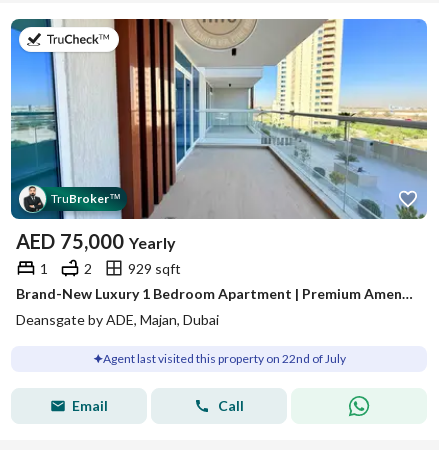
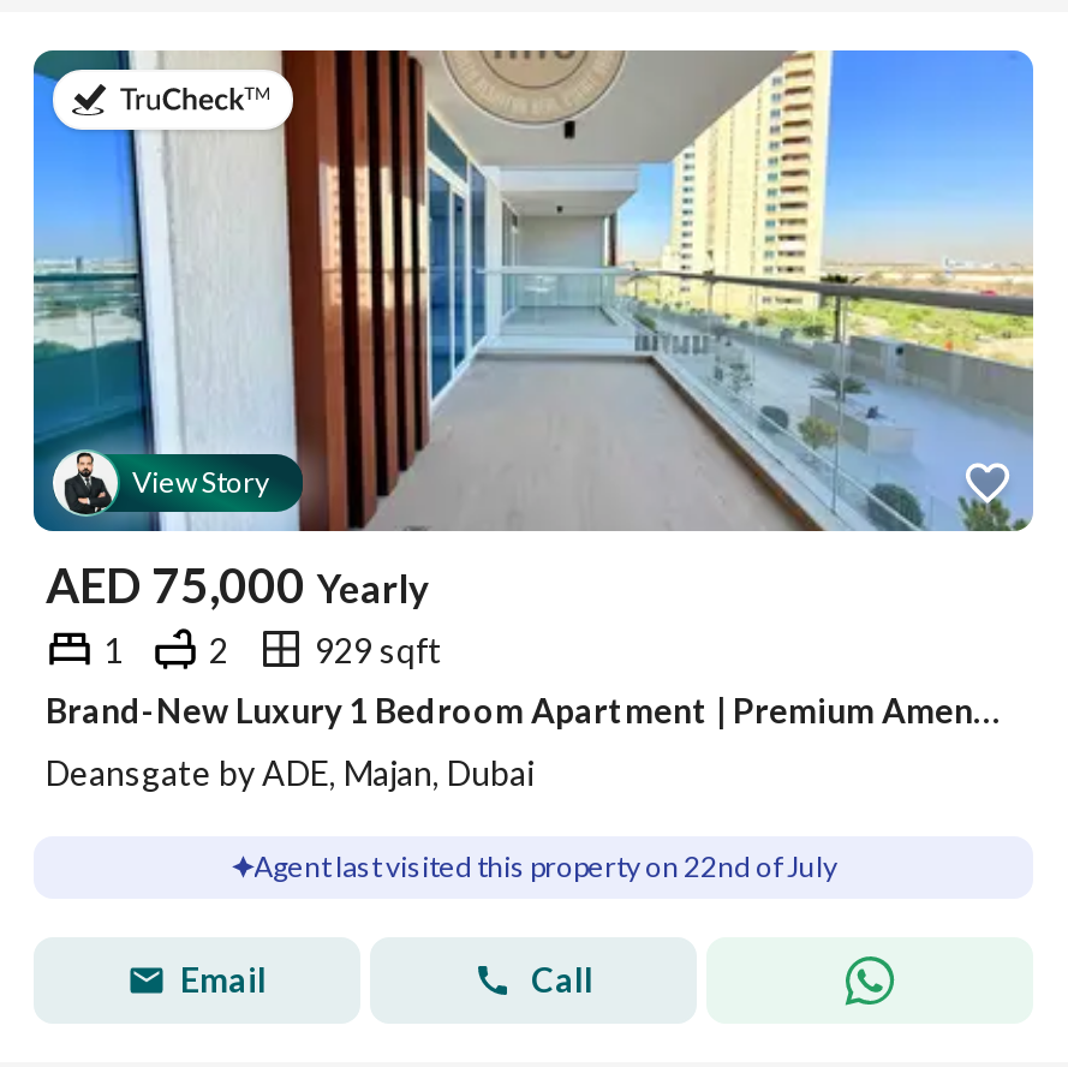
- TruBroker™
+ View Story
